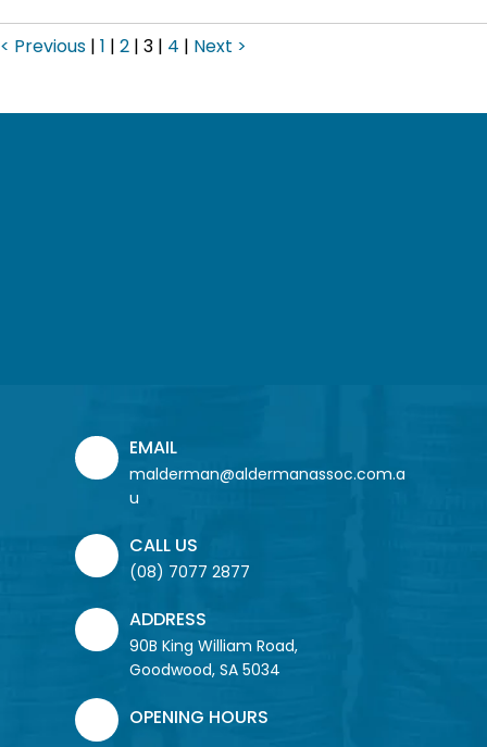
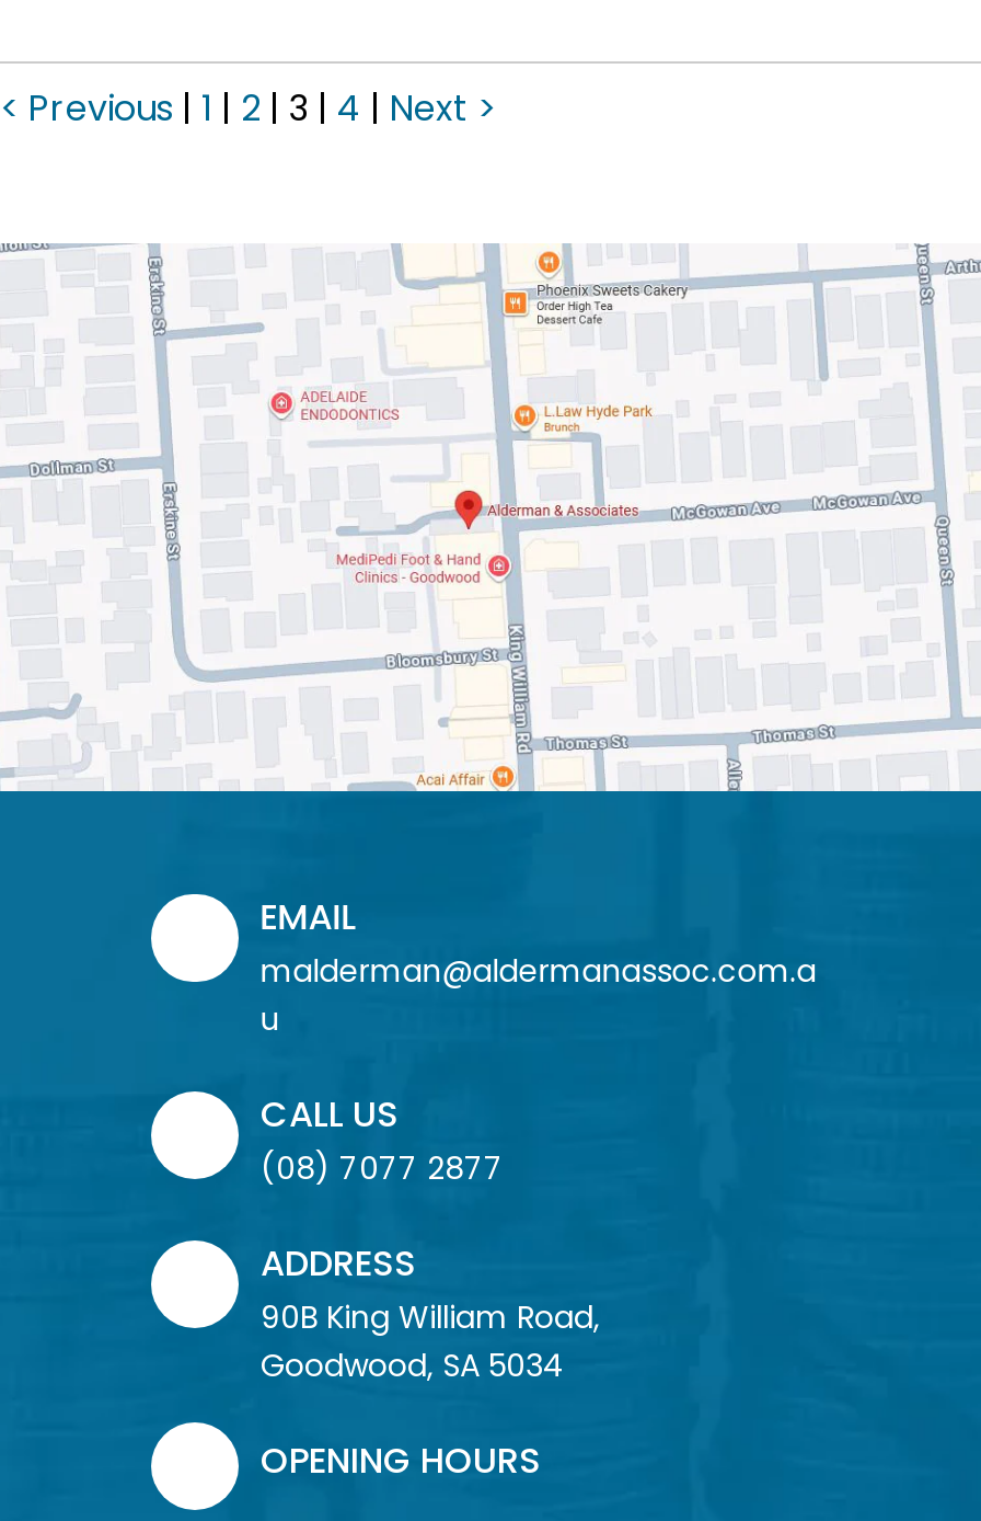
+ [image]
